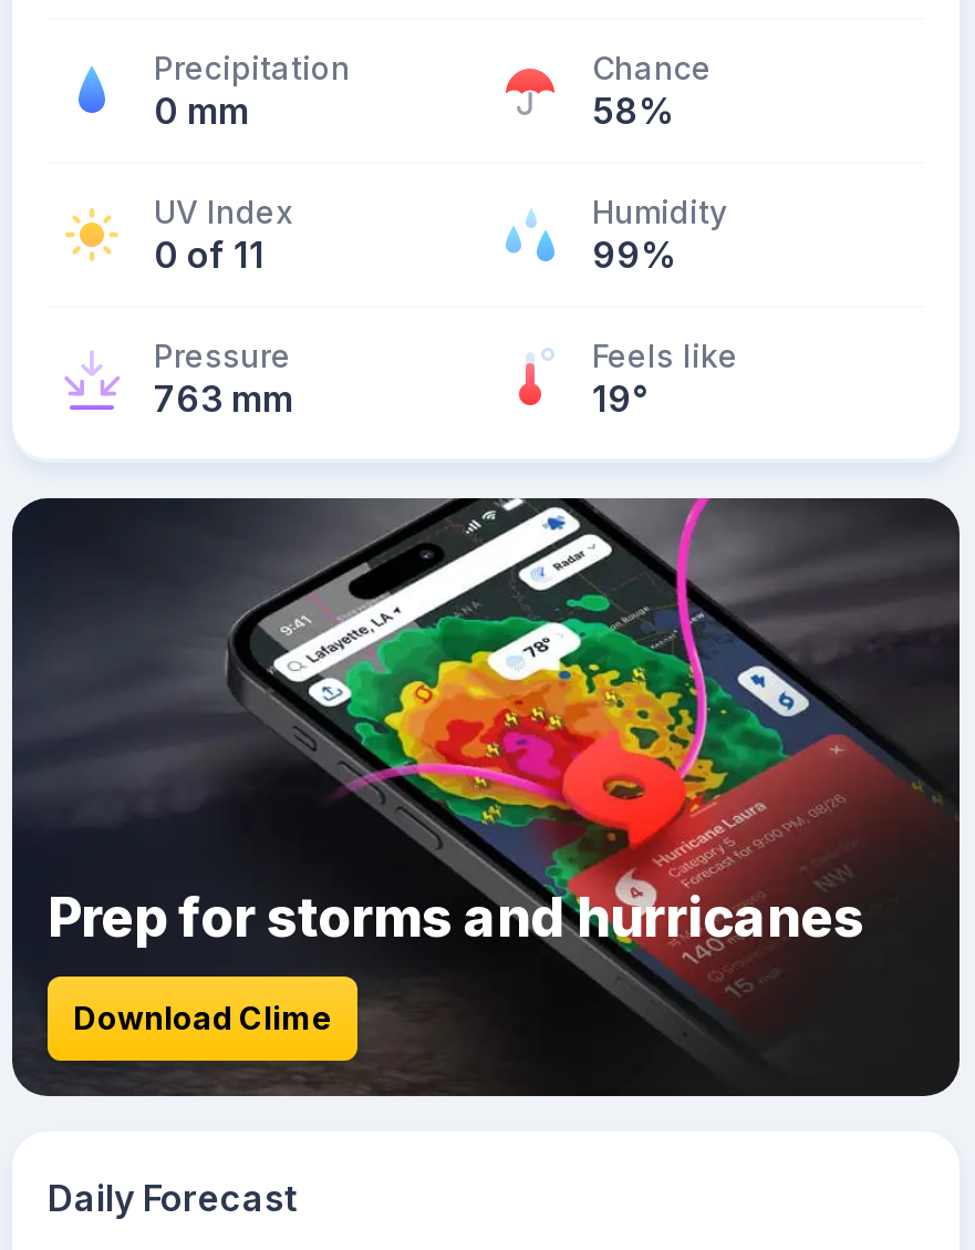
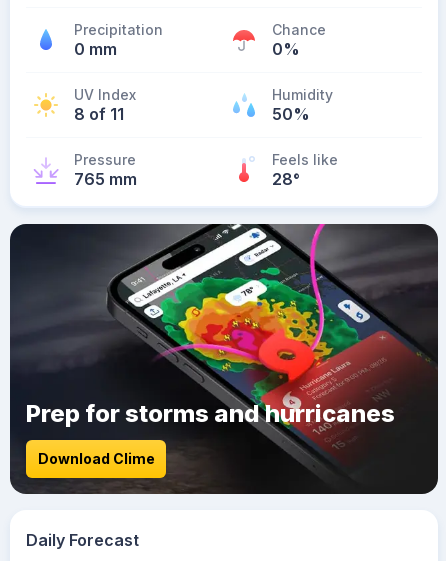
- 58%
+ 0%

- 0 of 11
+ 8 of 11

- 99%
+ 50%

- 763 mm
+ 765 mm

- 19°
+ 28°
